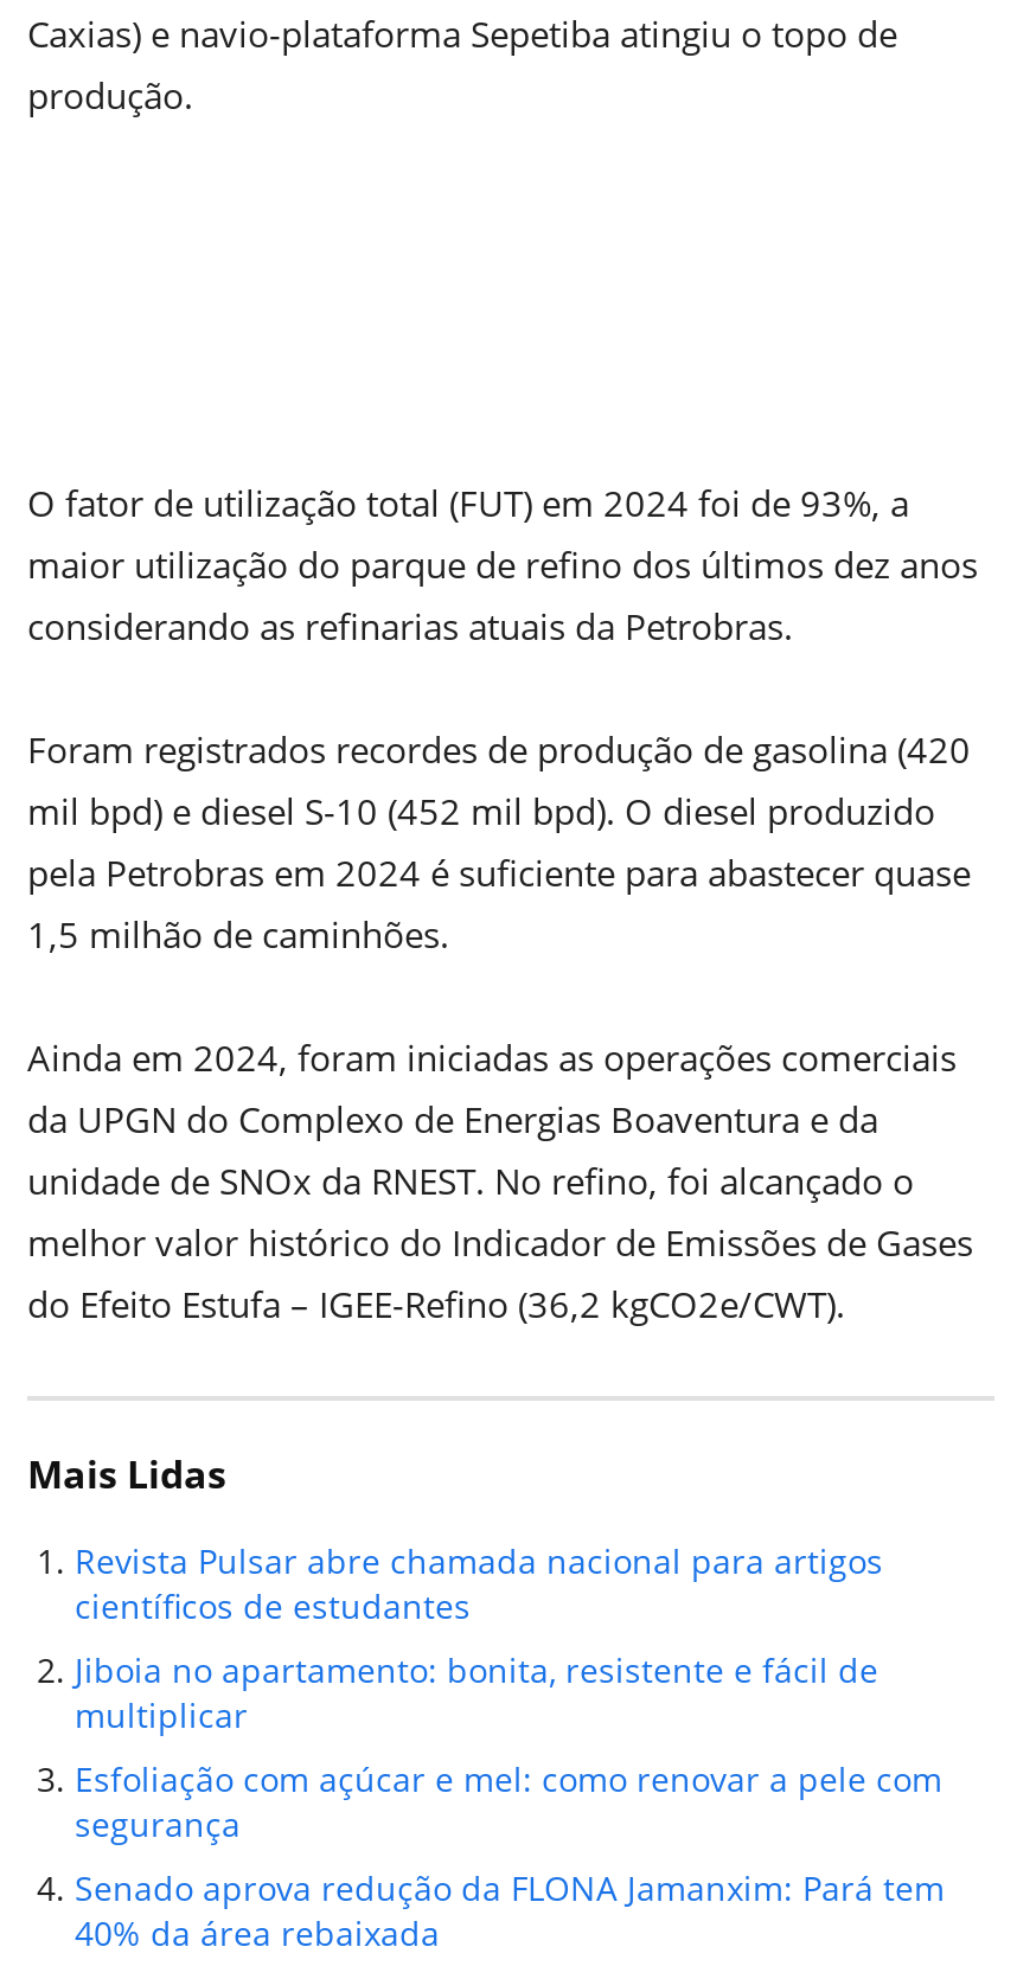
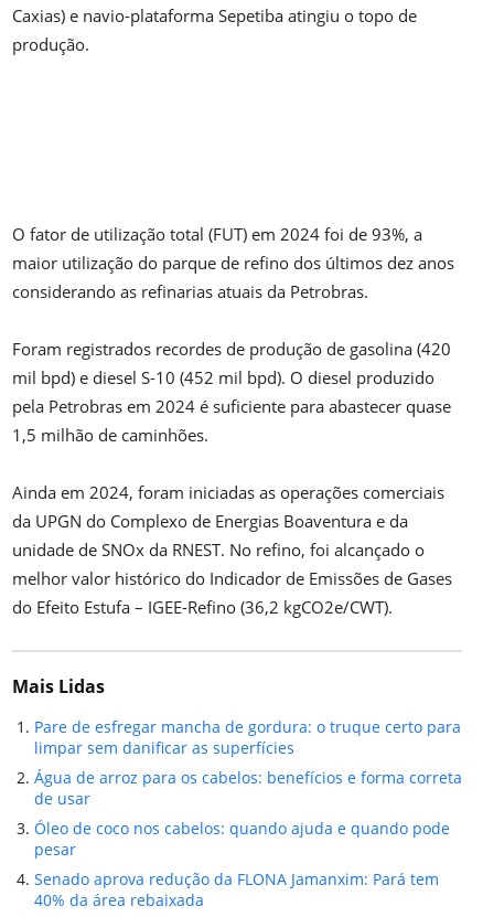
- Revista Pulsar abre chamada nacional para artigos
- científicos de estudantes
- Jiboia no apartamento: bonita, resistente e fácil de
- multiplicar
- Esfoliação com açúcar e mel: como renovar a pele com
- segurança
+ Pare de esfregar mancha de gordura: o truque certo para
+ limpar sem danificar as superfícies
+ Água de arroz para os cabelos: benefícios e forma correta
+ de usar
+ Óleo de coco nos cabelos: quando ajuda e quando pode
+ pesar
